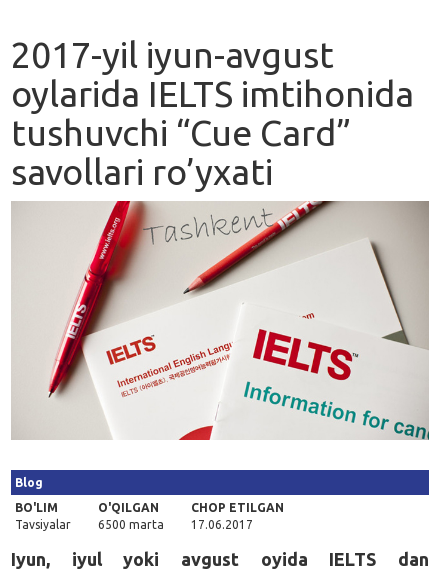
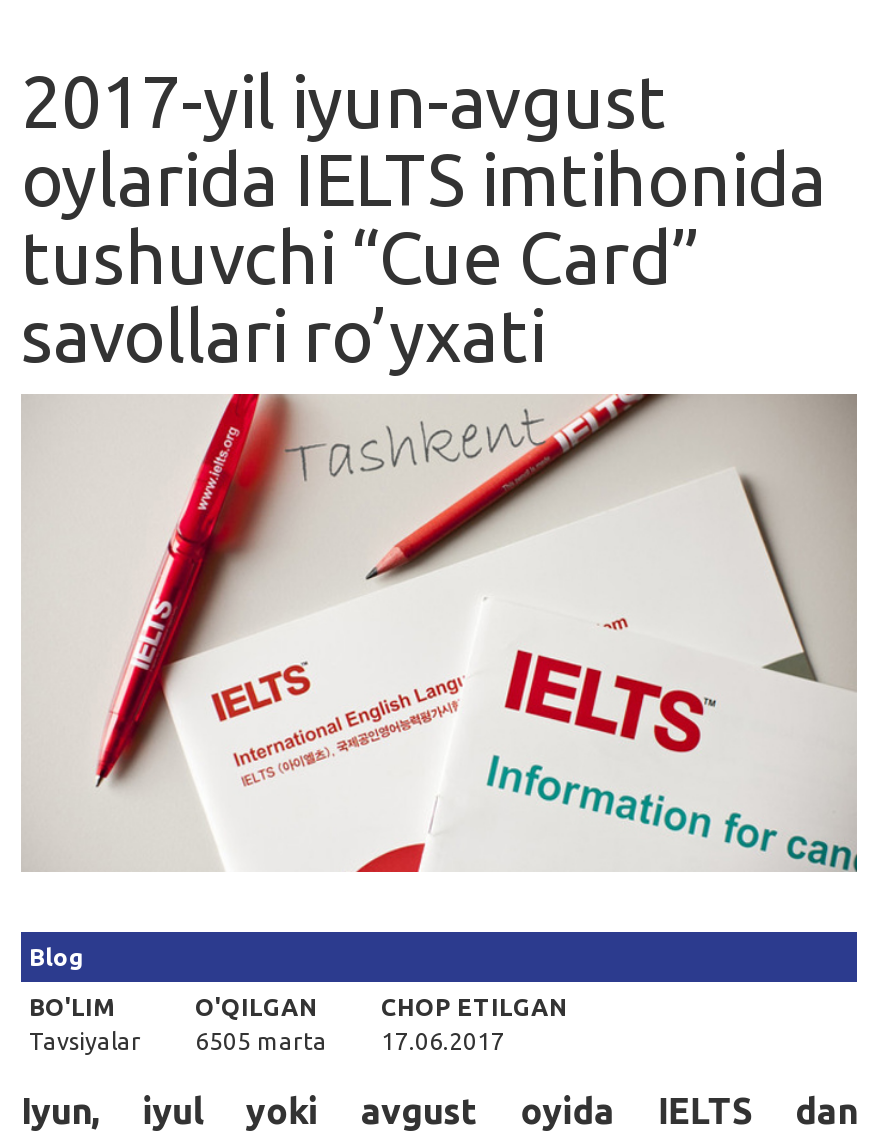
- 6500 marta
+ 6505 marta
